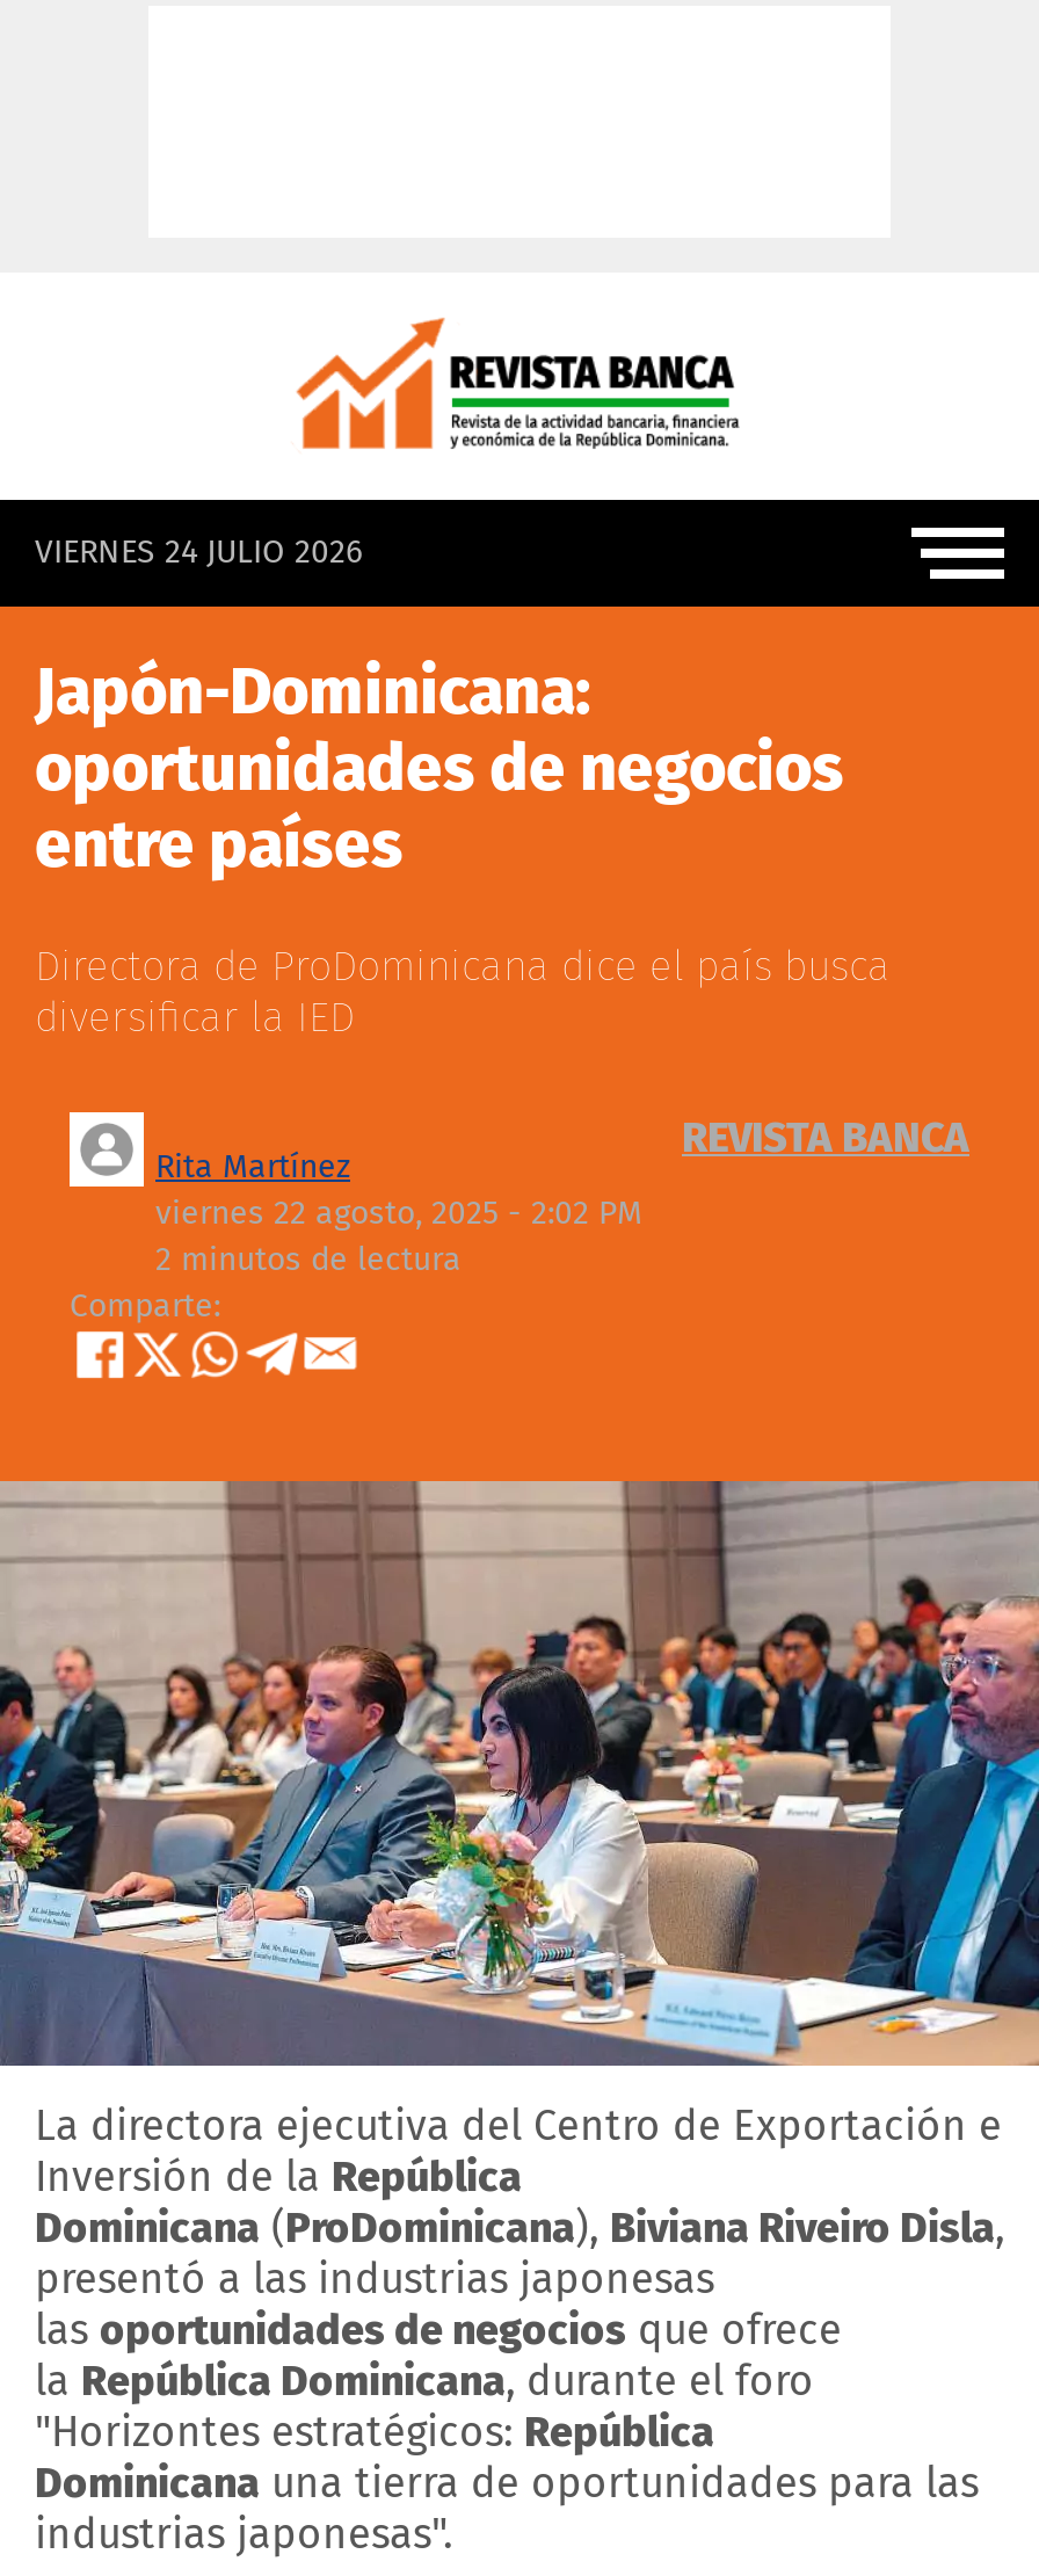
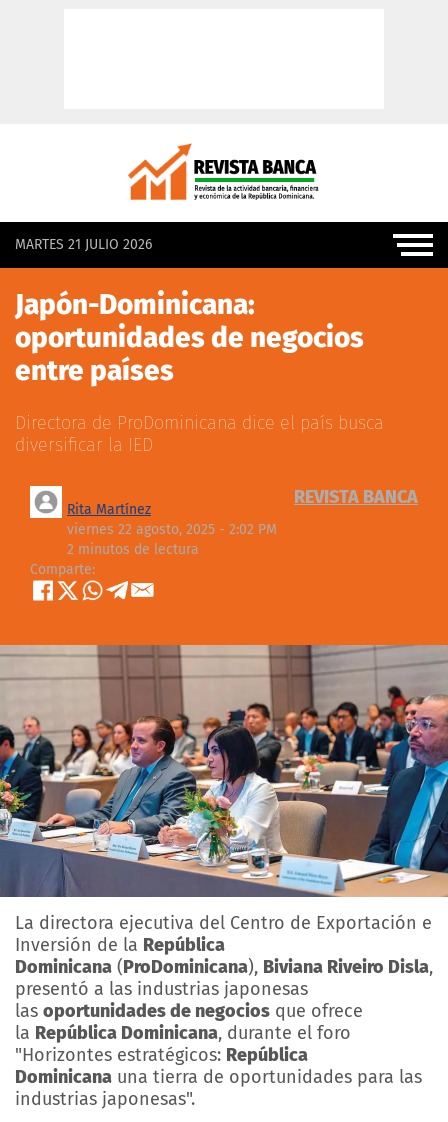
- VIERNES 24 JULIO 2026
+ MARTES 21 JULIO 2026
